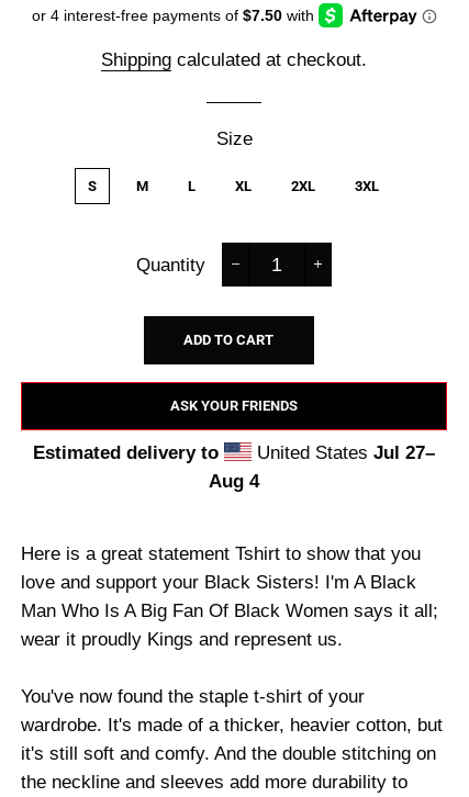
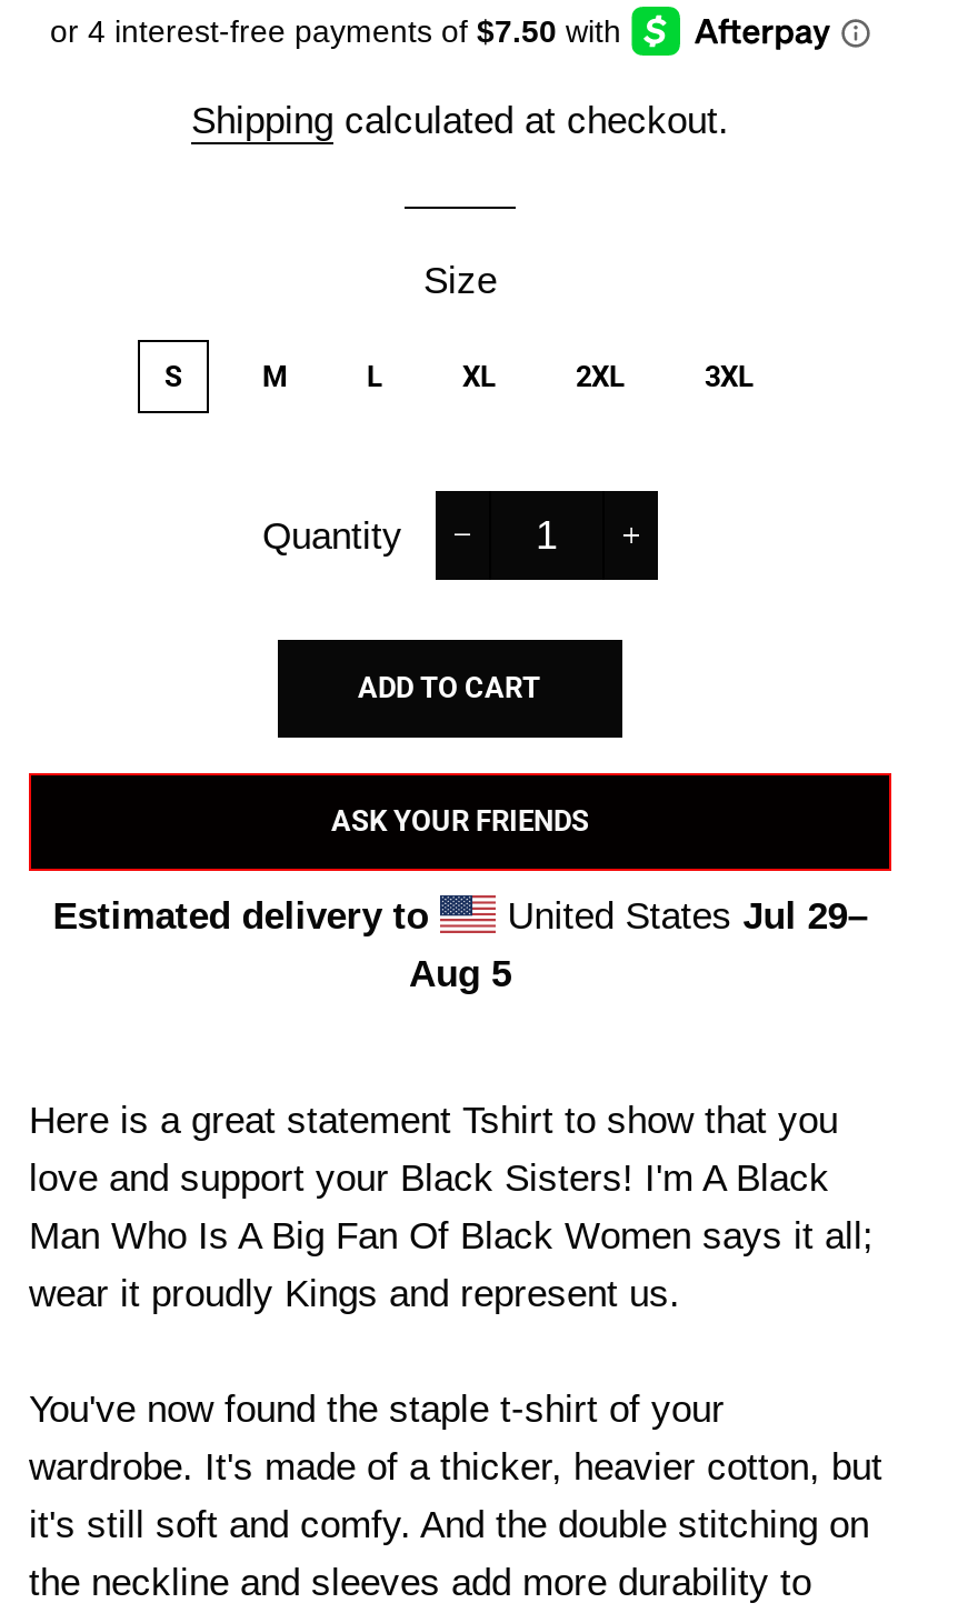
- United States Jul 27–
+ United States Jul 29–

- Aug 4
+ Aug 5
